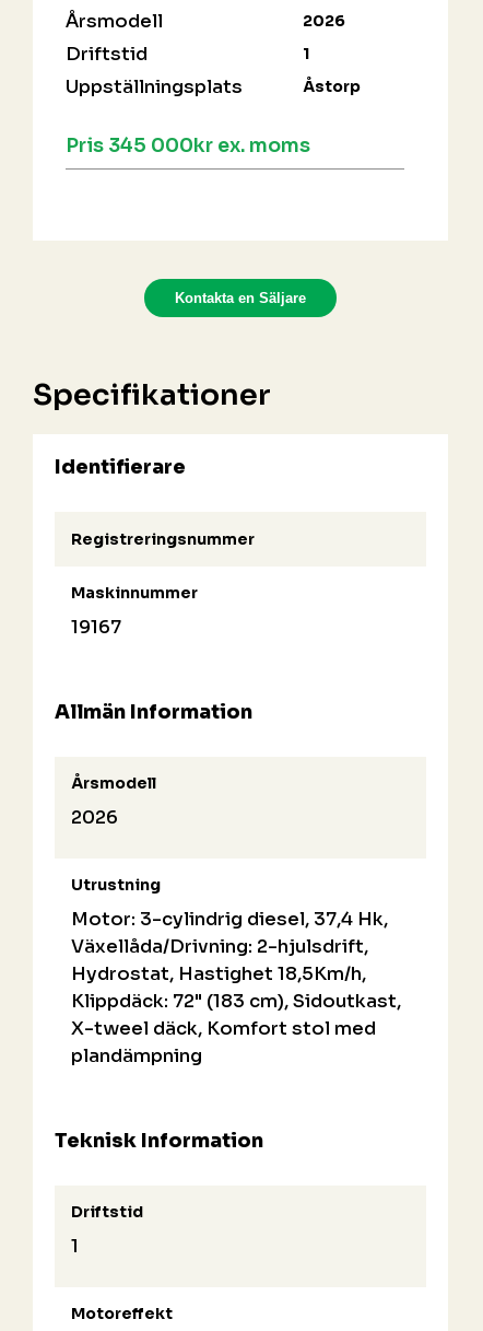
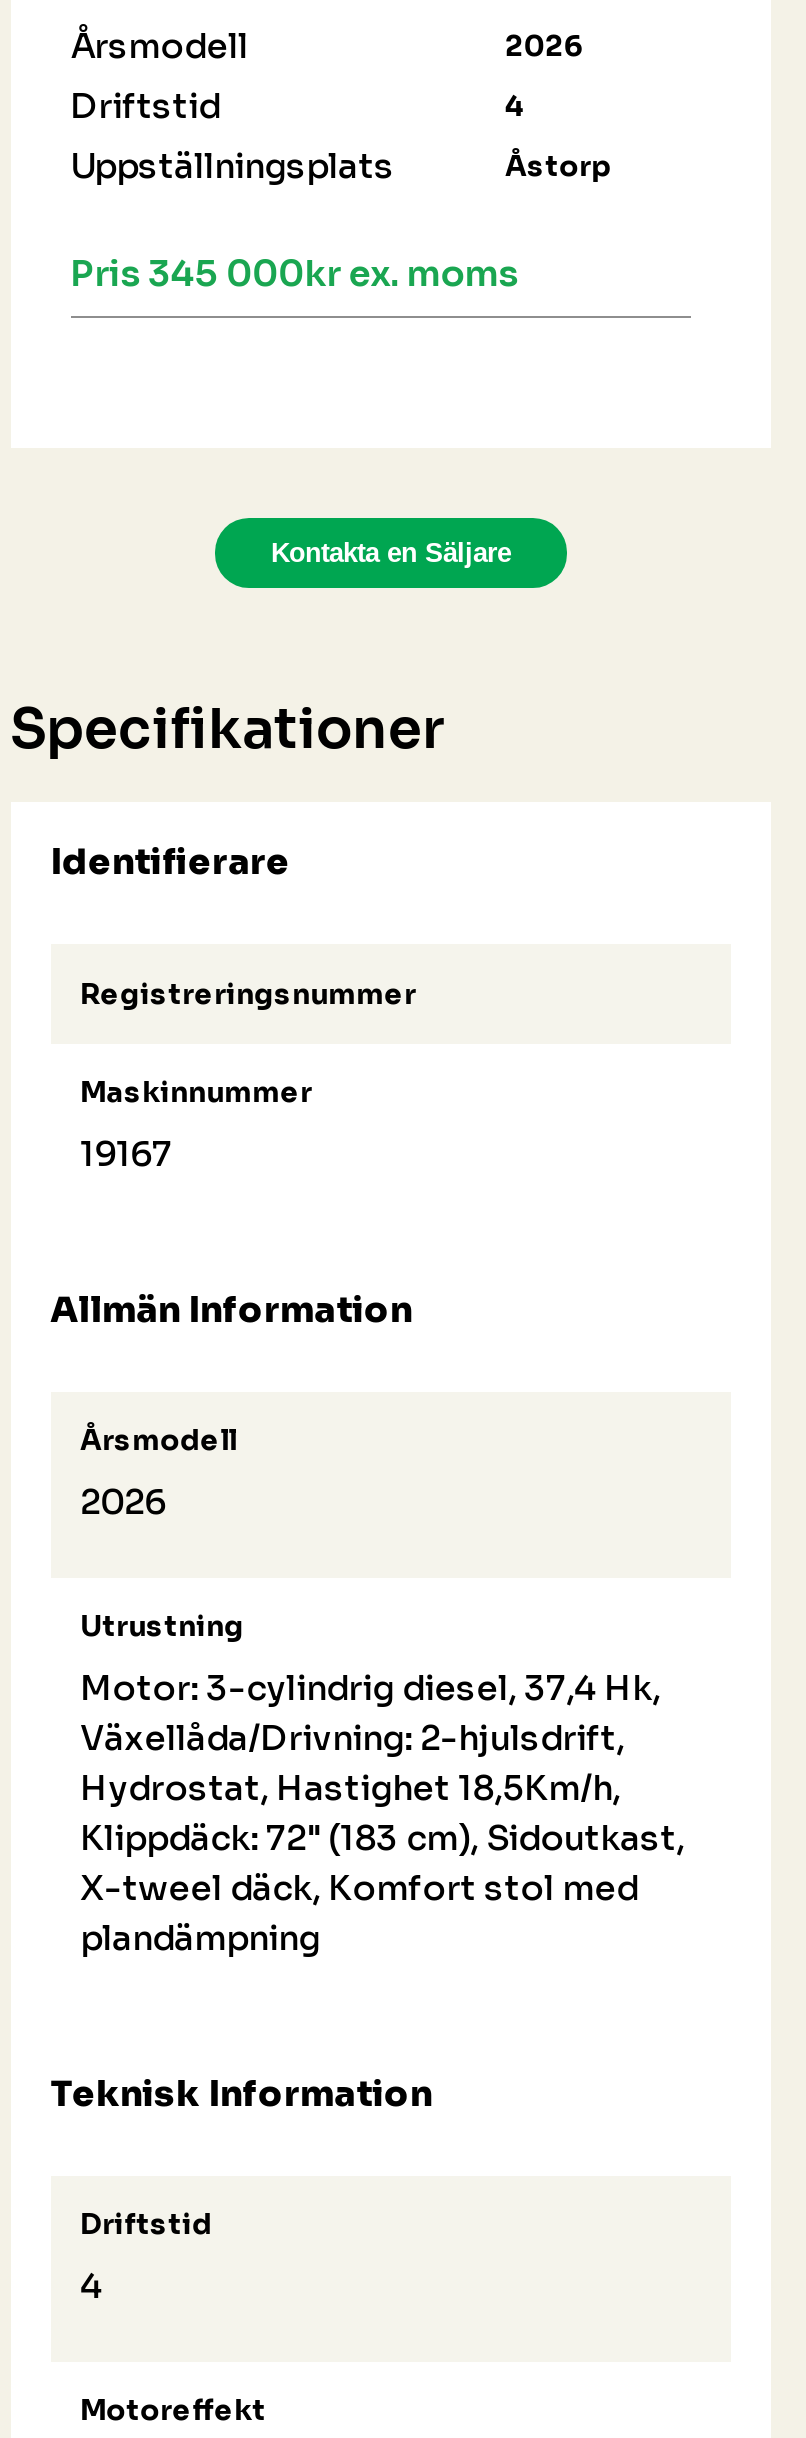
- 1
+ 4

- 1
+ 4
